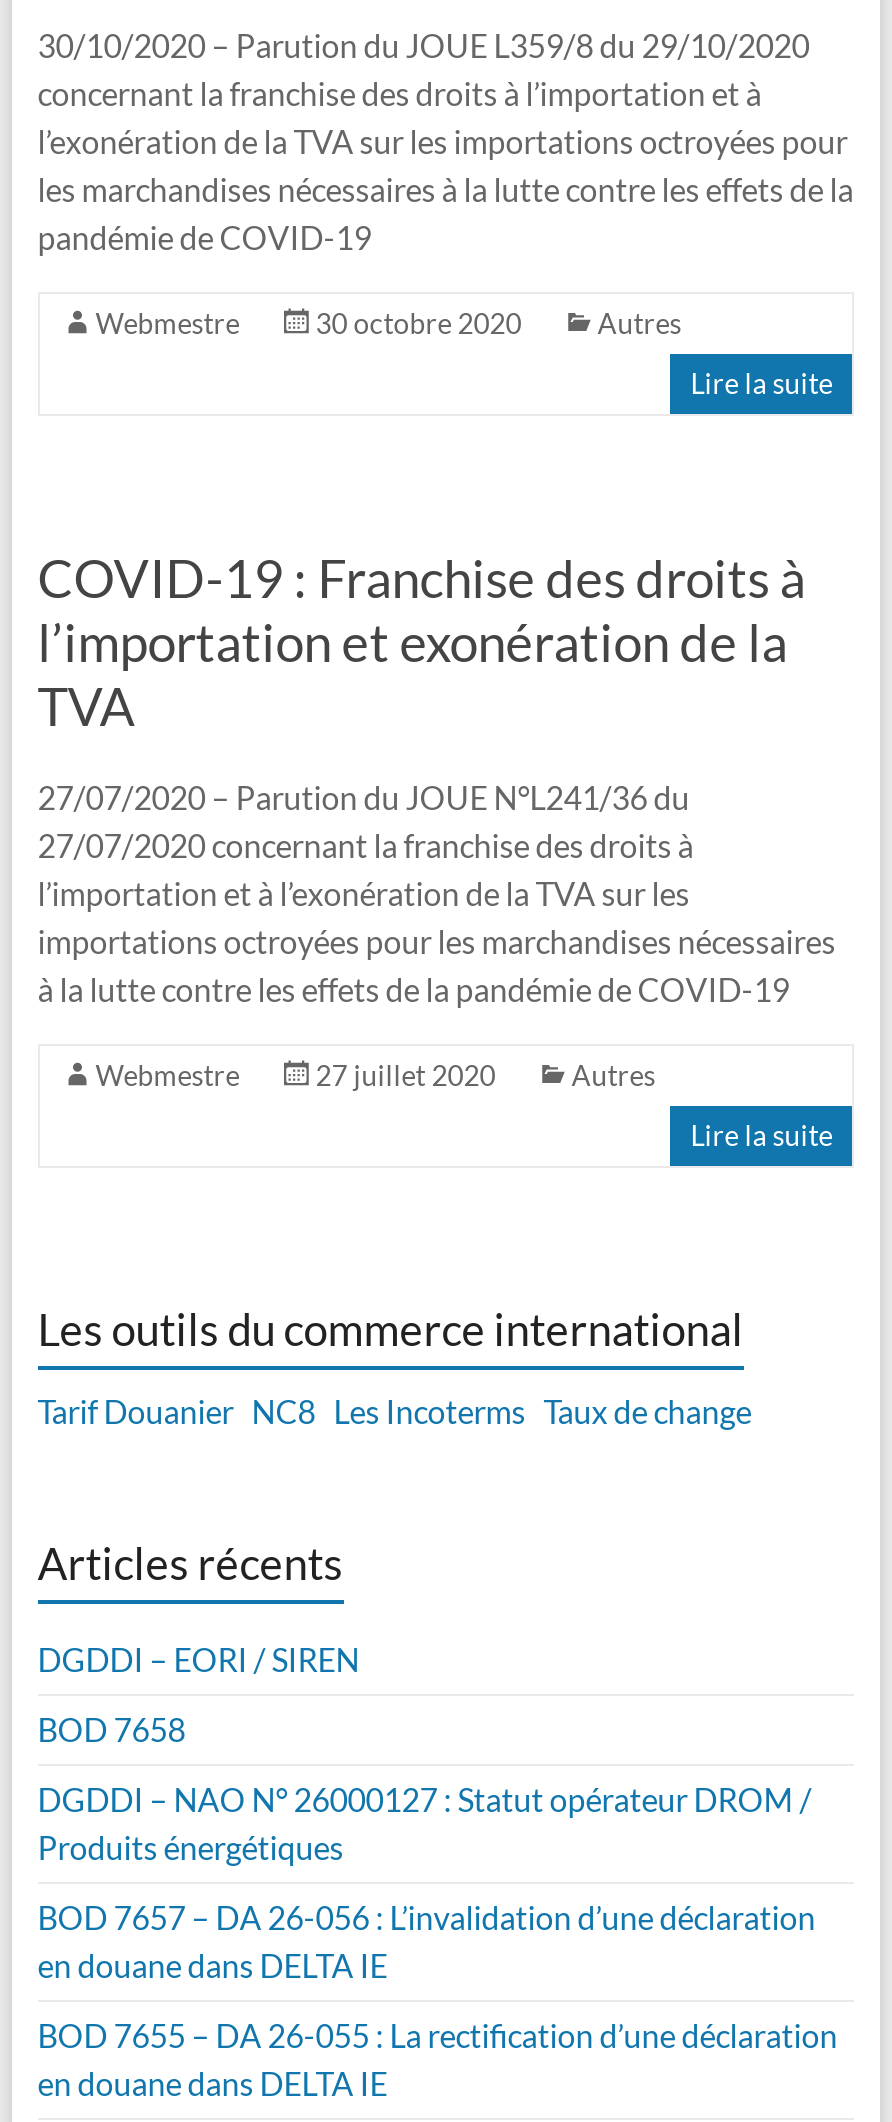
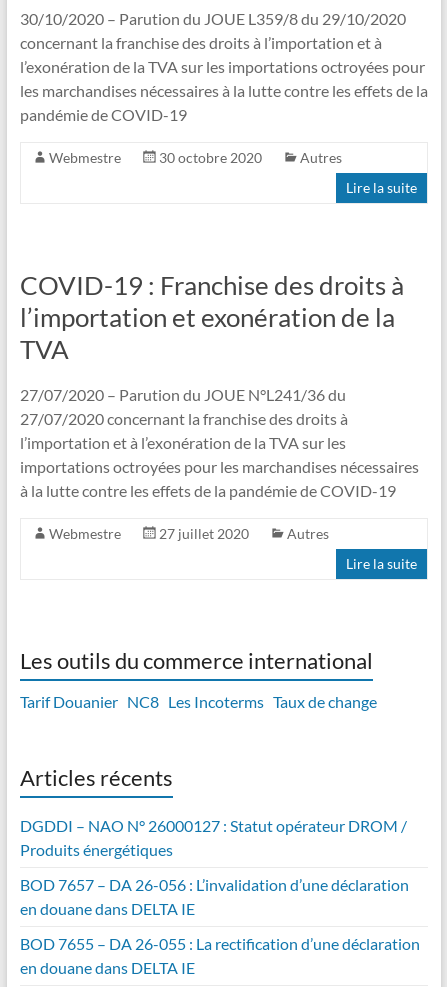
- DGDDI – EORI / SIREN
- BOD 7658
